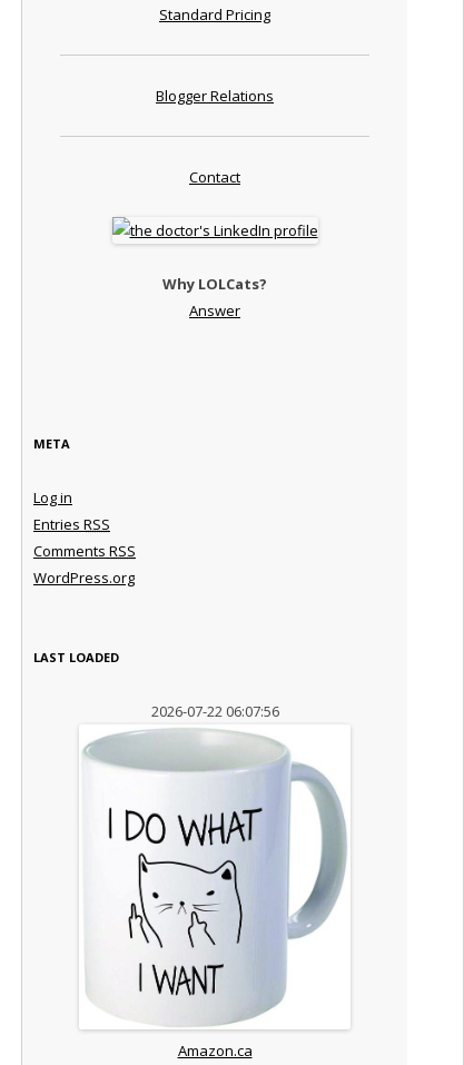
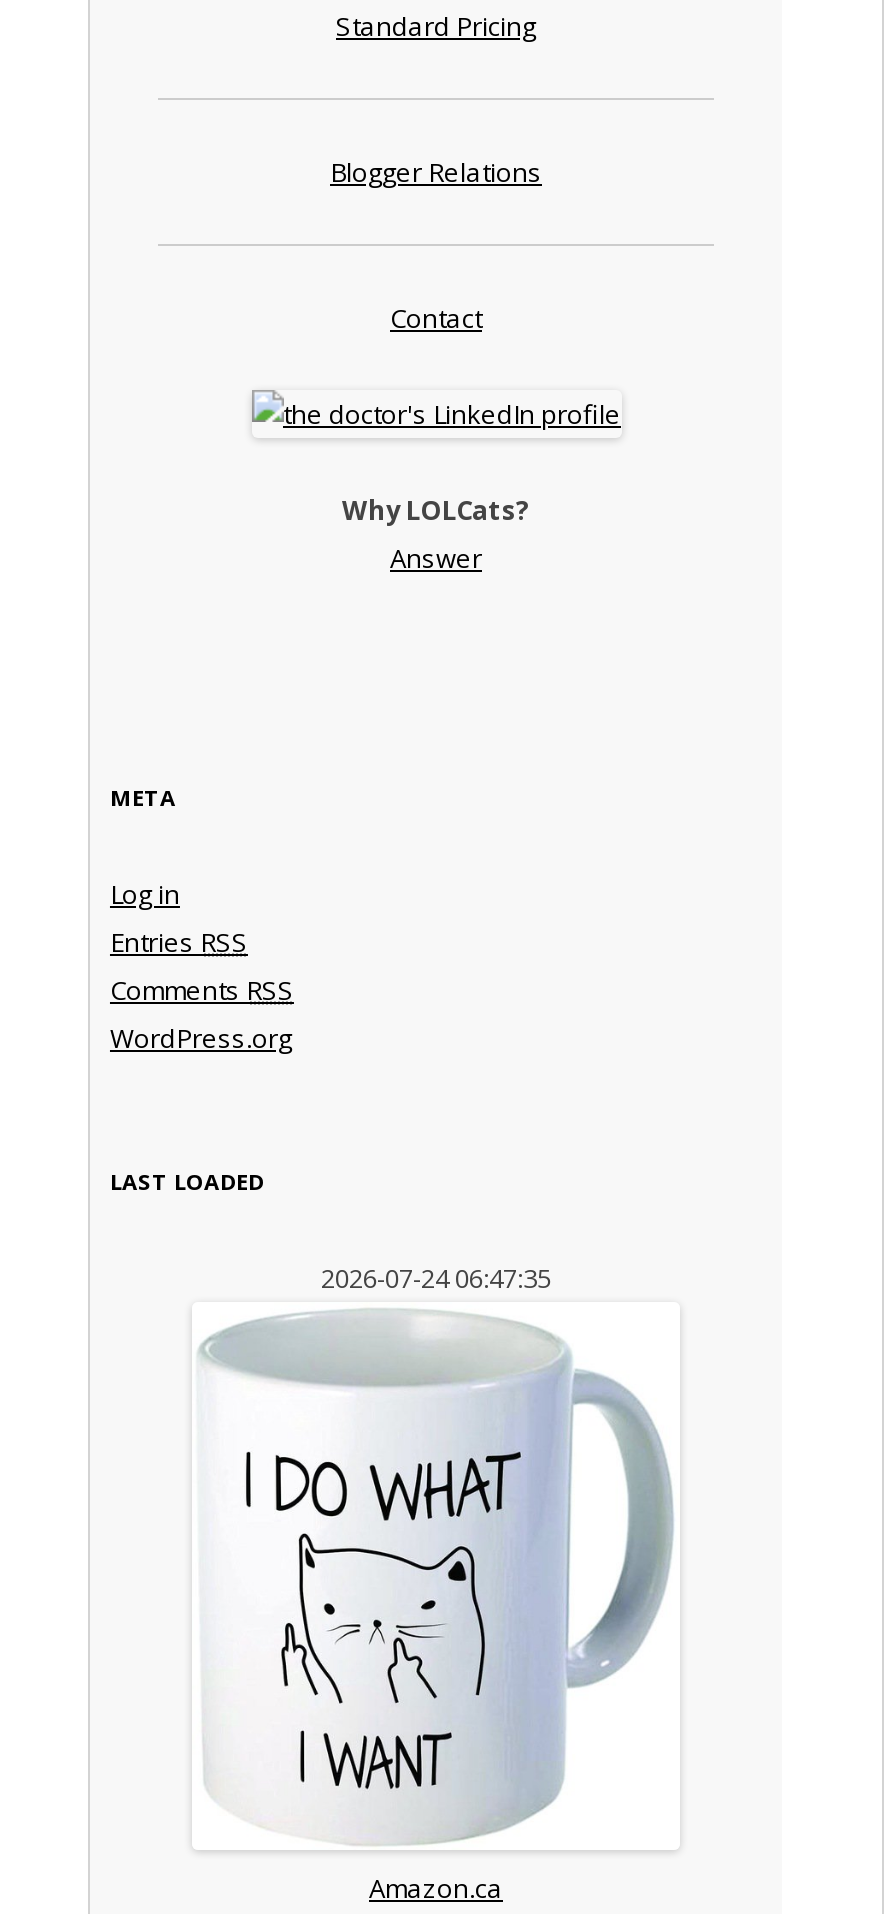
- 2026-07-22 06:07:56
+ 2026-07-24 06:47:35
